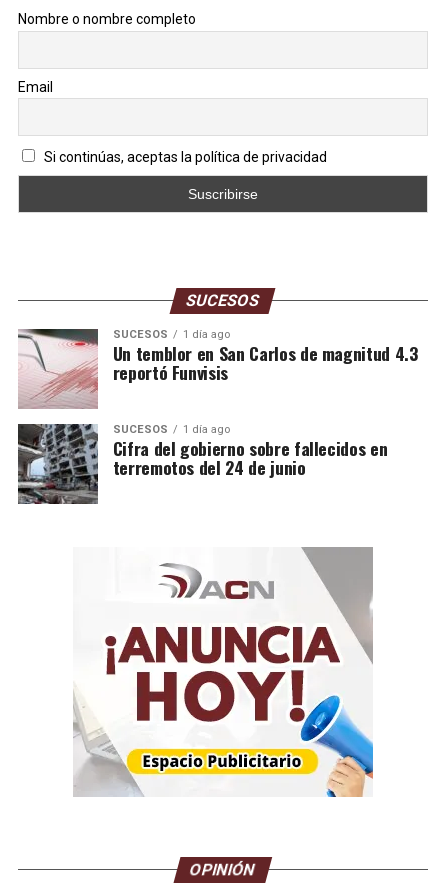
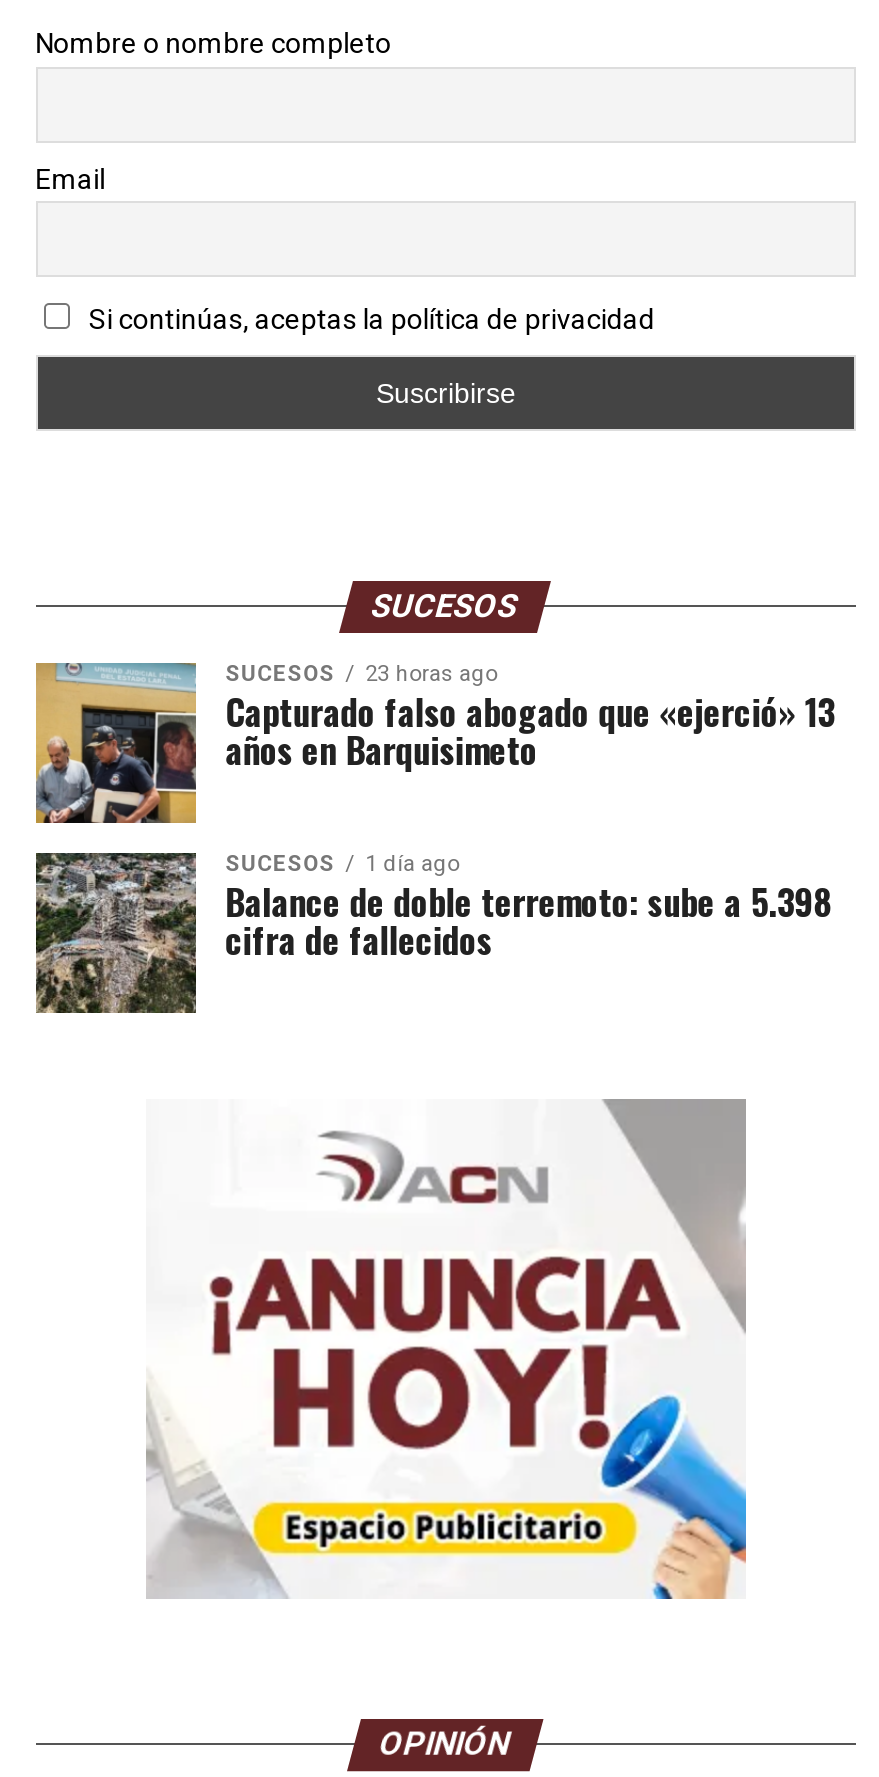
- [image]
- 1 día ago
- Un temblor en San Carlos de magnitud 4.3
- reportó Funvisis
+ [image]
+ 23 horas ago
+ Capturado falso abogado que «ejerció» 13
+ años en Barquisimeto

- [image]
- Cifra del gobierno sobre fallecidos en
- terremotos del 24 de junio
+ [image]
+ Balance de doble terremoto: sube a 5.398
+ cifra de fallecidos
